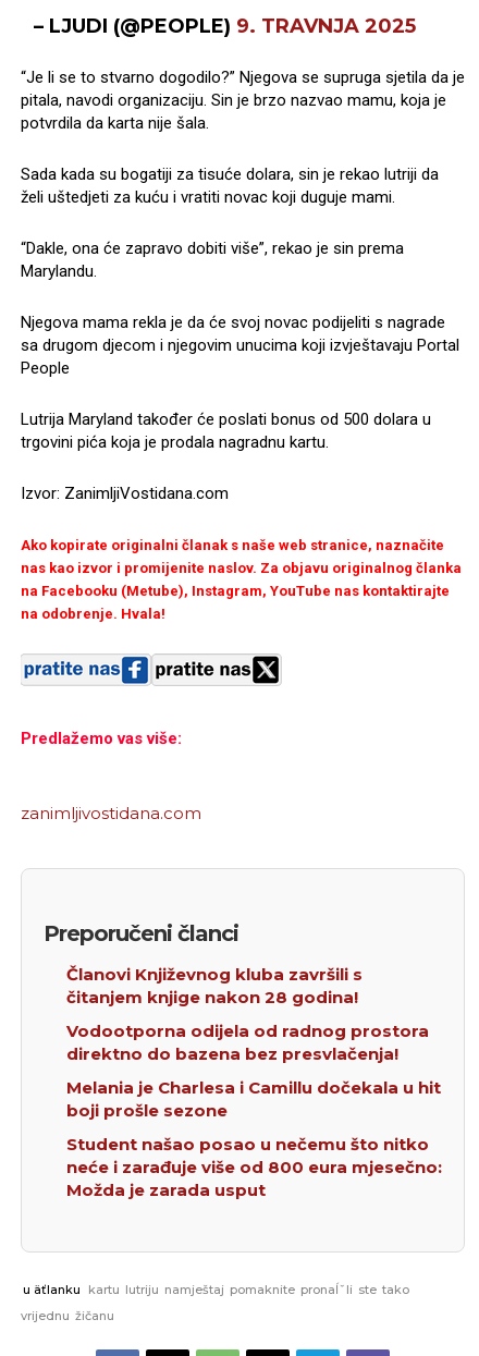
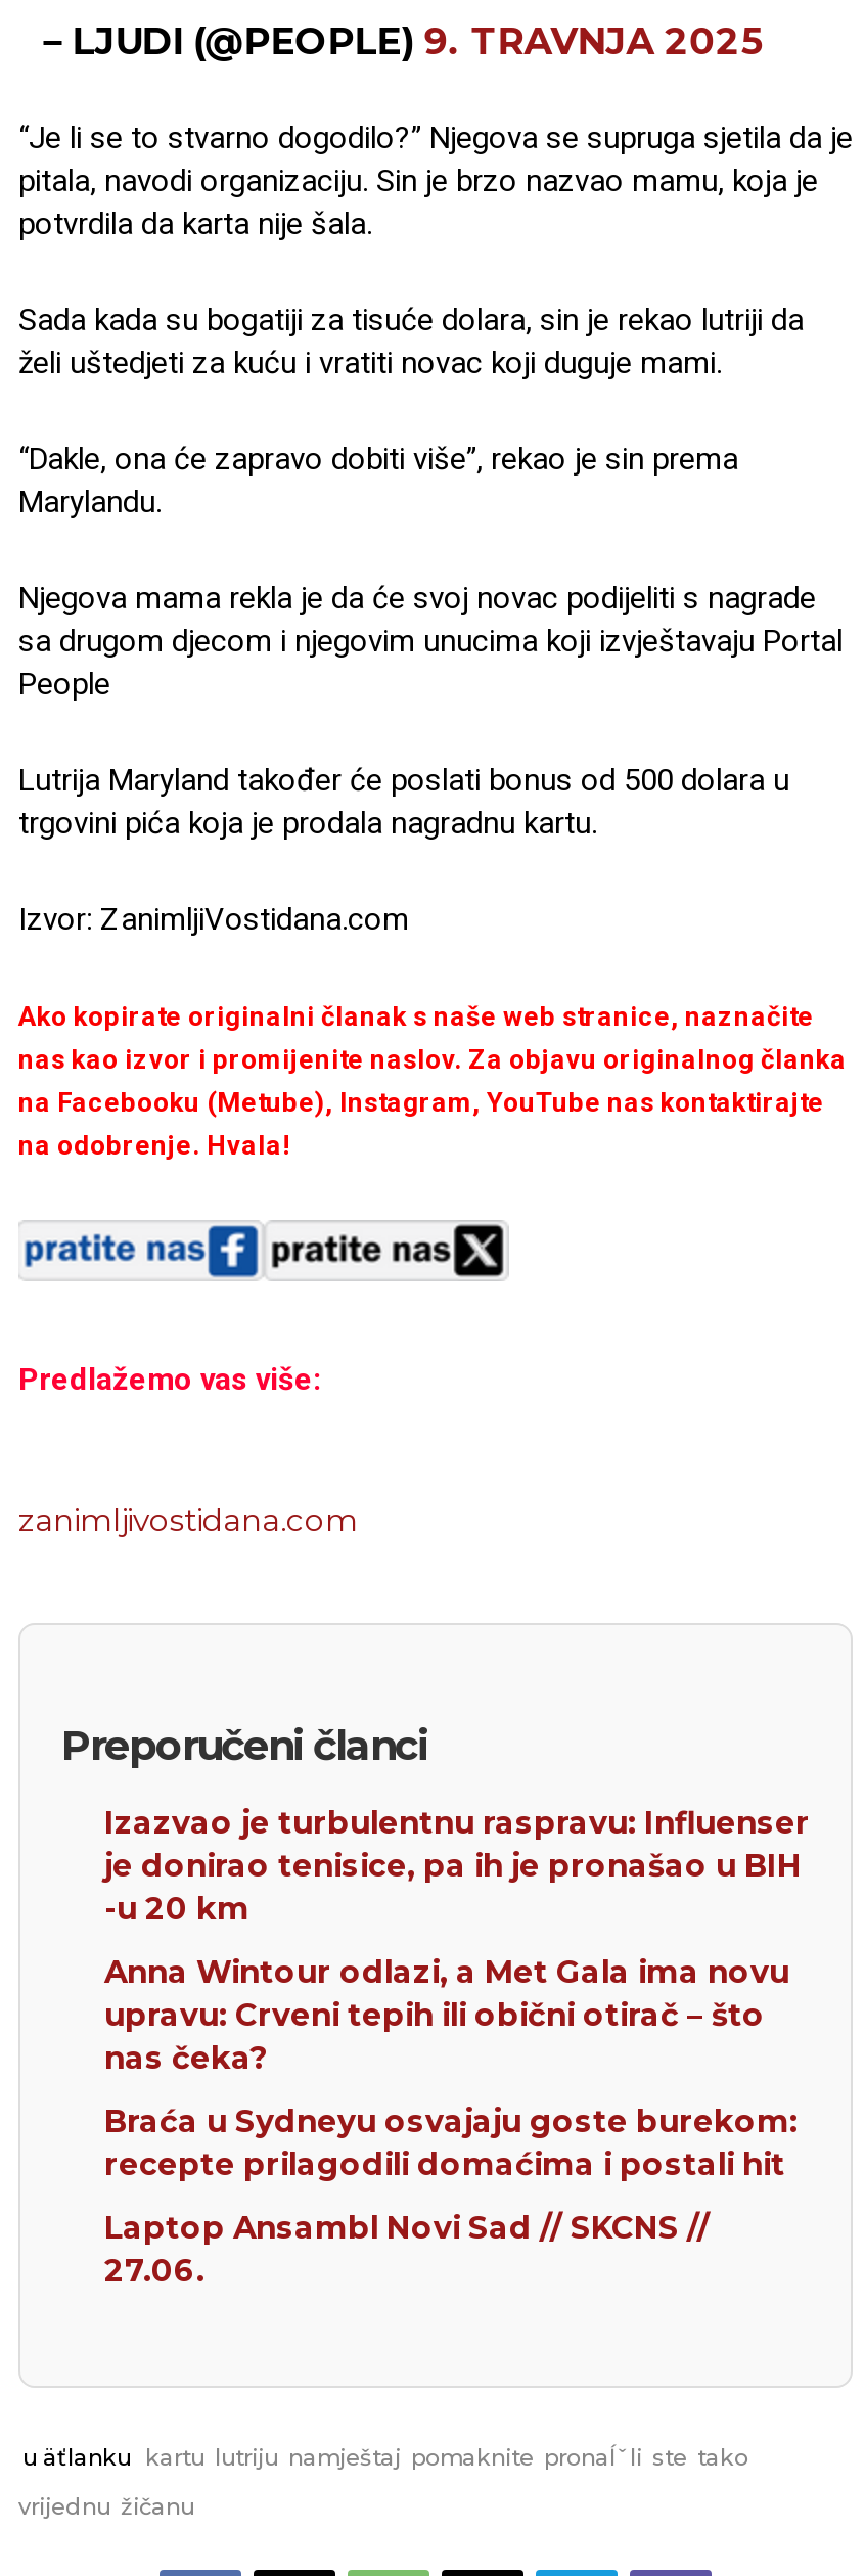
- Članovi Književnog kluba završili s
- čitanjem knjige nakon 28 godina!
+ Izazvao je turbulentnu raspravu: Influenser
+ je donirao tenisice, pa ih je pronašao u BIH
+ -u 20 km

- Vodootporna odijela od radnog prostora
- direktno do bazena bez presvlačenja!
+ Anna Wintour odlazi, a Met Gala ima novu
+ upravu: Crveni tepih ili obični otirač – što
+ nas čeka?

- Melania je Charlesa i Camillu dočekala u hit
- boji prošle sezone
+ Braća u Sydneyu osvajaju goste burekom:
+ recepte prilagodili domaćima i postali hit

- Student našao posao u nečemu što nitko
- neće i zarađuje više od 800 eura mjesečno:
- Možda je zarada usput
+ Laptop Ansambl Novi Sad // SKCNS //
+ 27.06.
